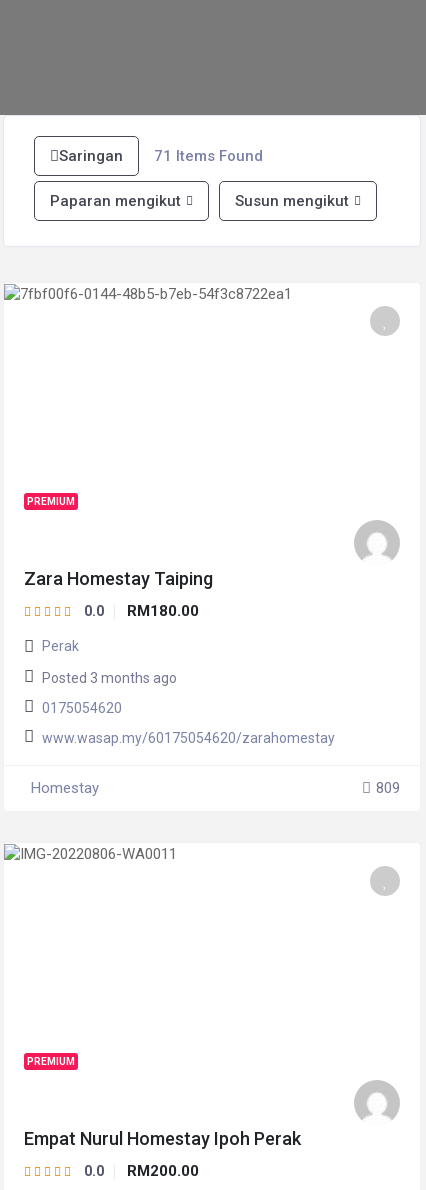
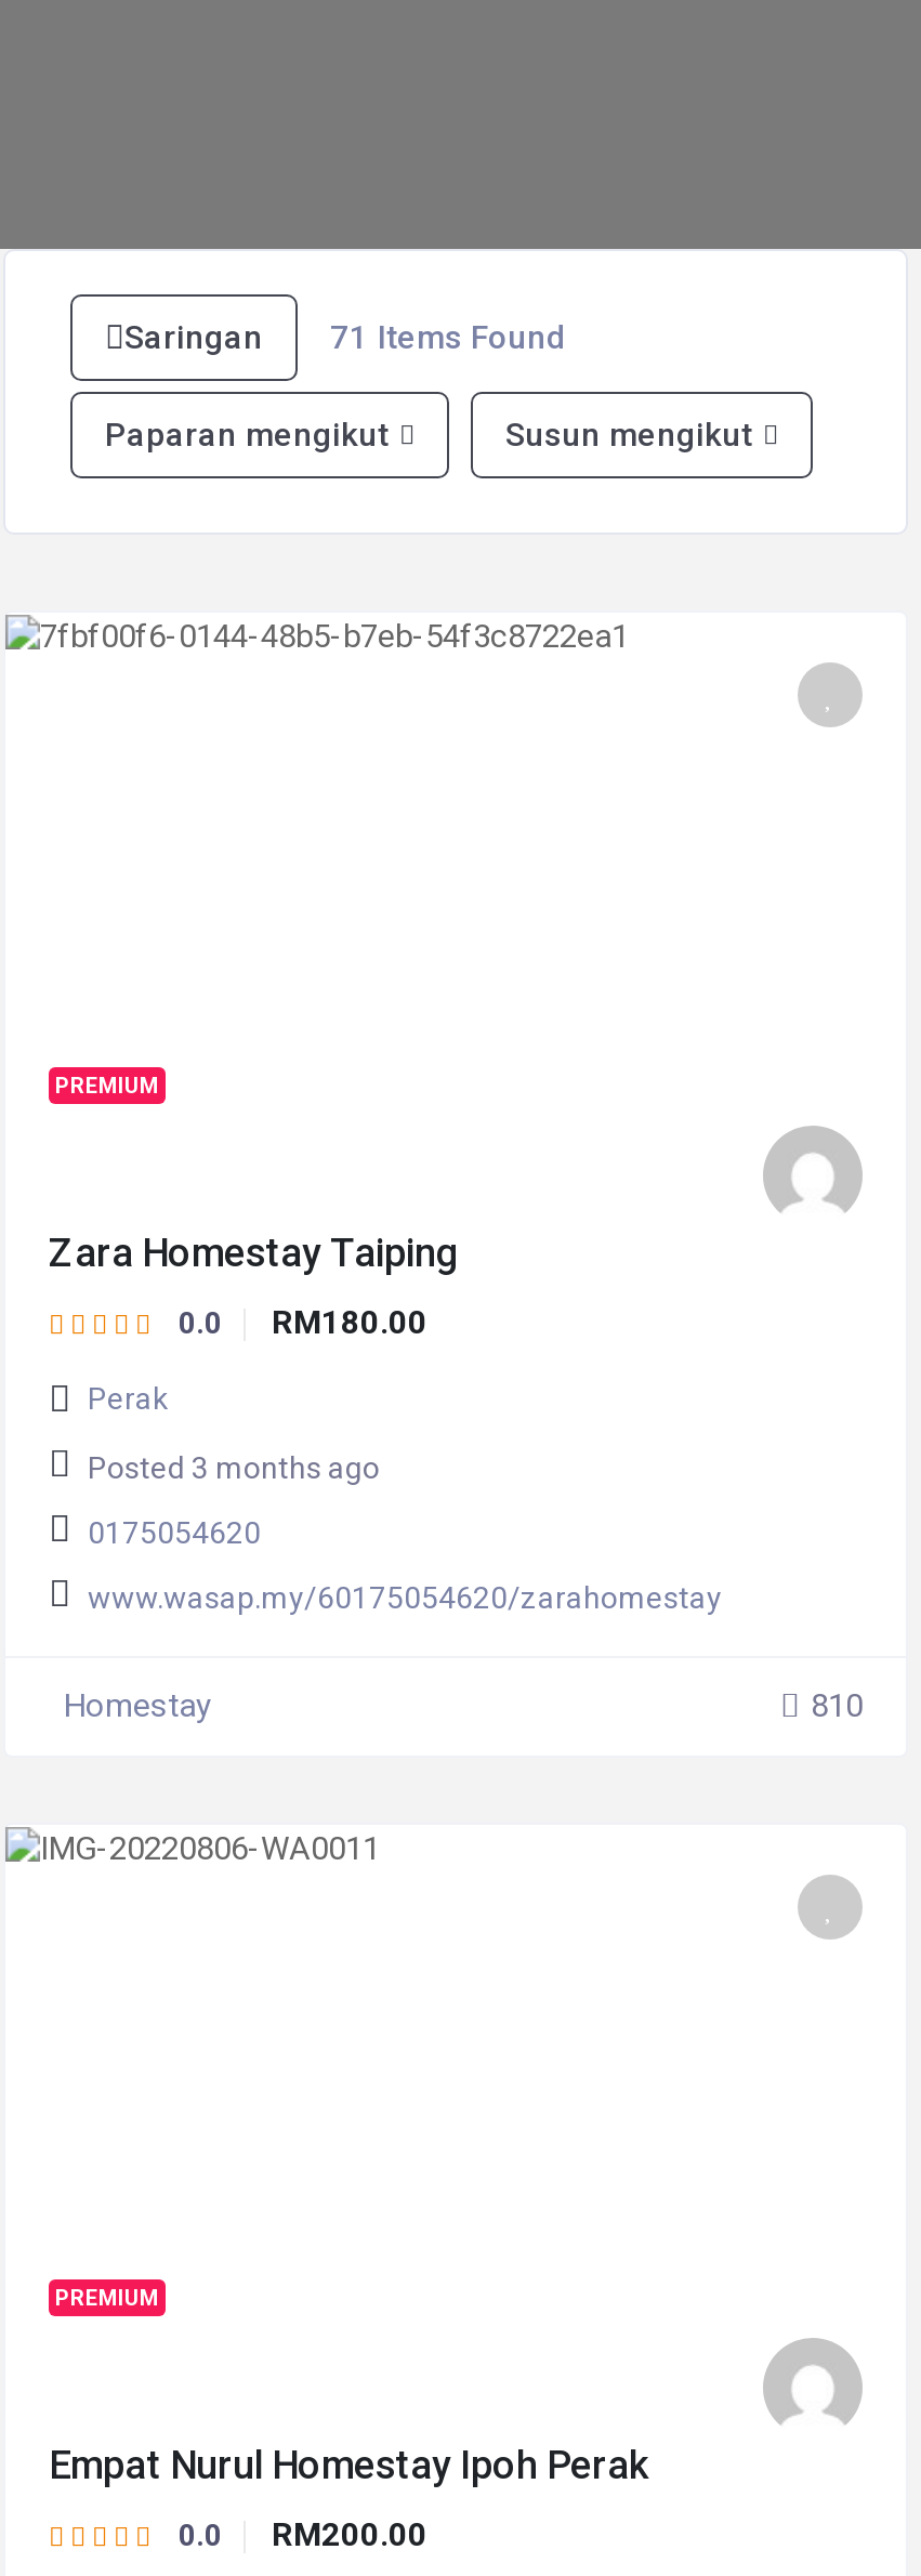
- 809
+ 810
